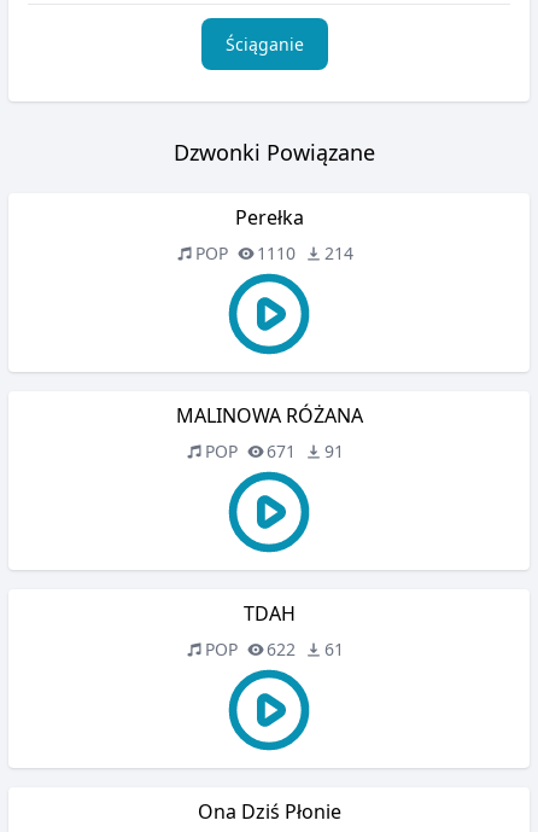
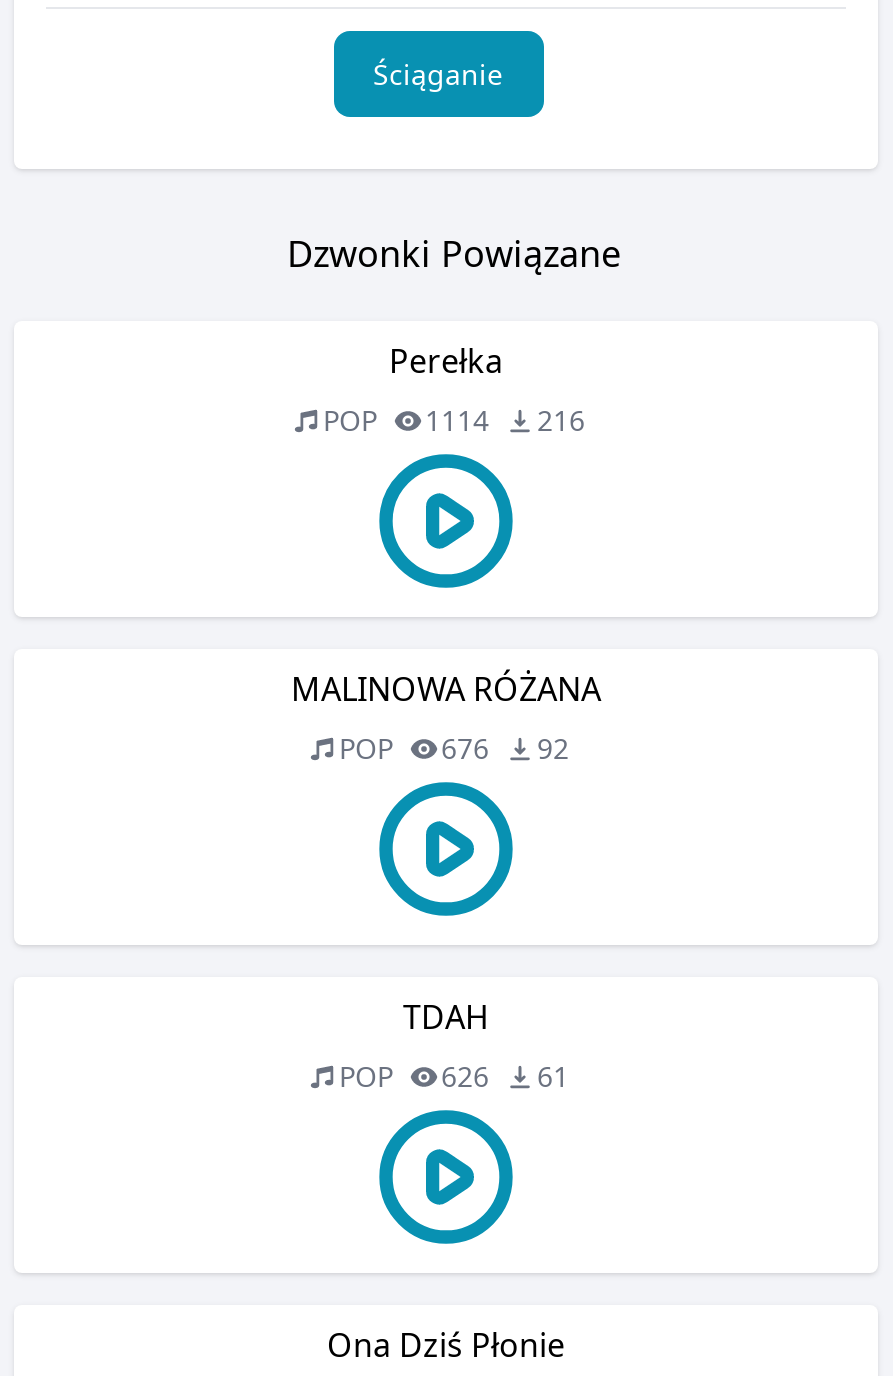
- 1110
+ 1114

- 214
+ 216

- 671
+ 676

- 91
+ 92

- POP 622 61
+ POP 626 61
